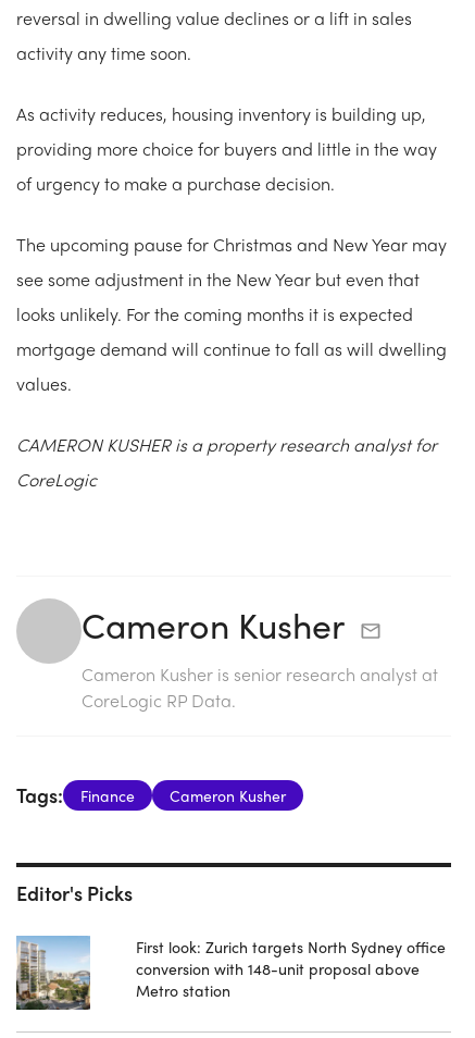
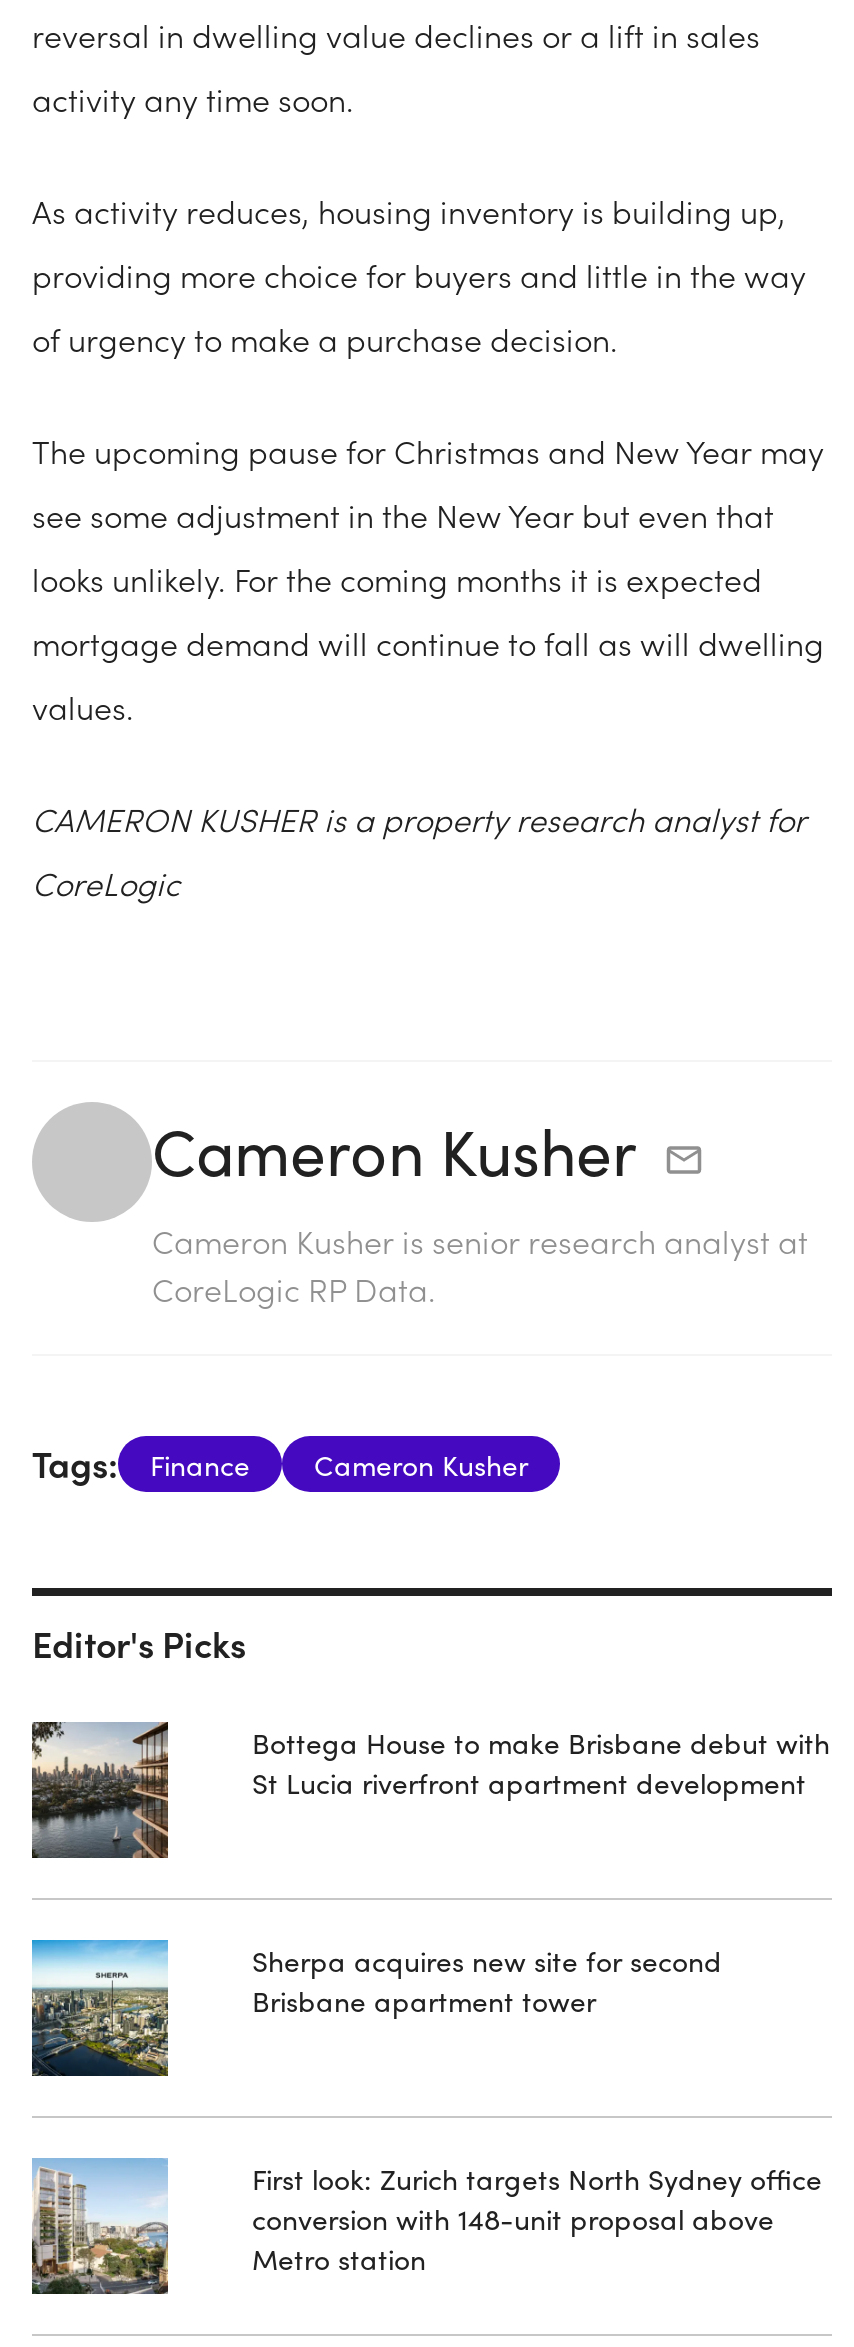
+ [image]

+ [image]

+ Bottega House to make Brisbane debut with
+ St Lucia riverfront apartment development

+ Sherpa acquires new site for second
+ Brisbane apartment tower
